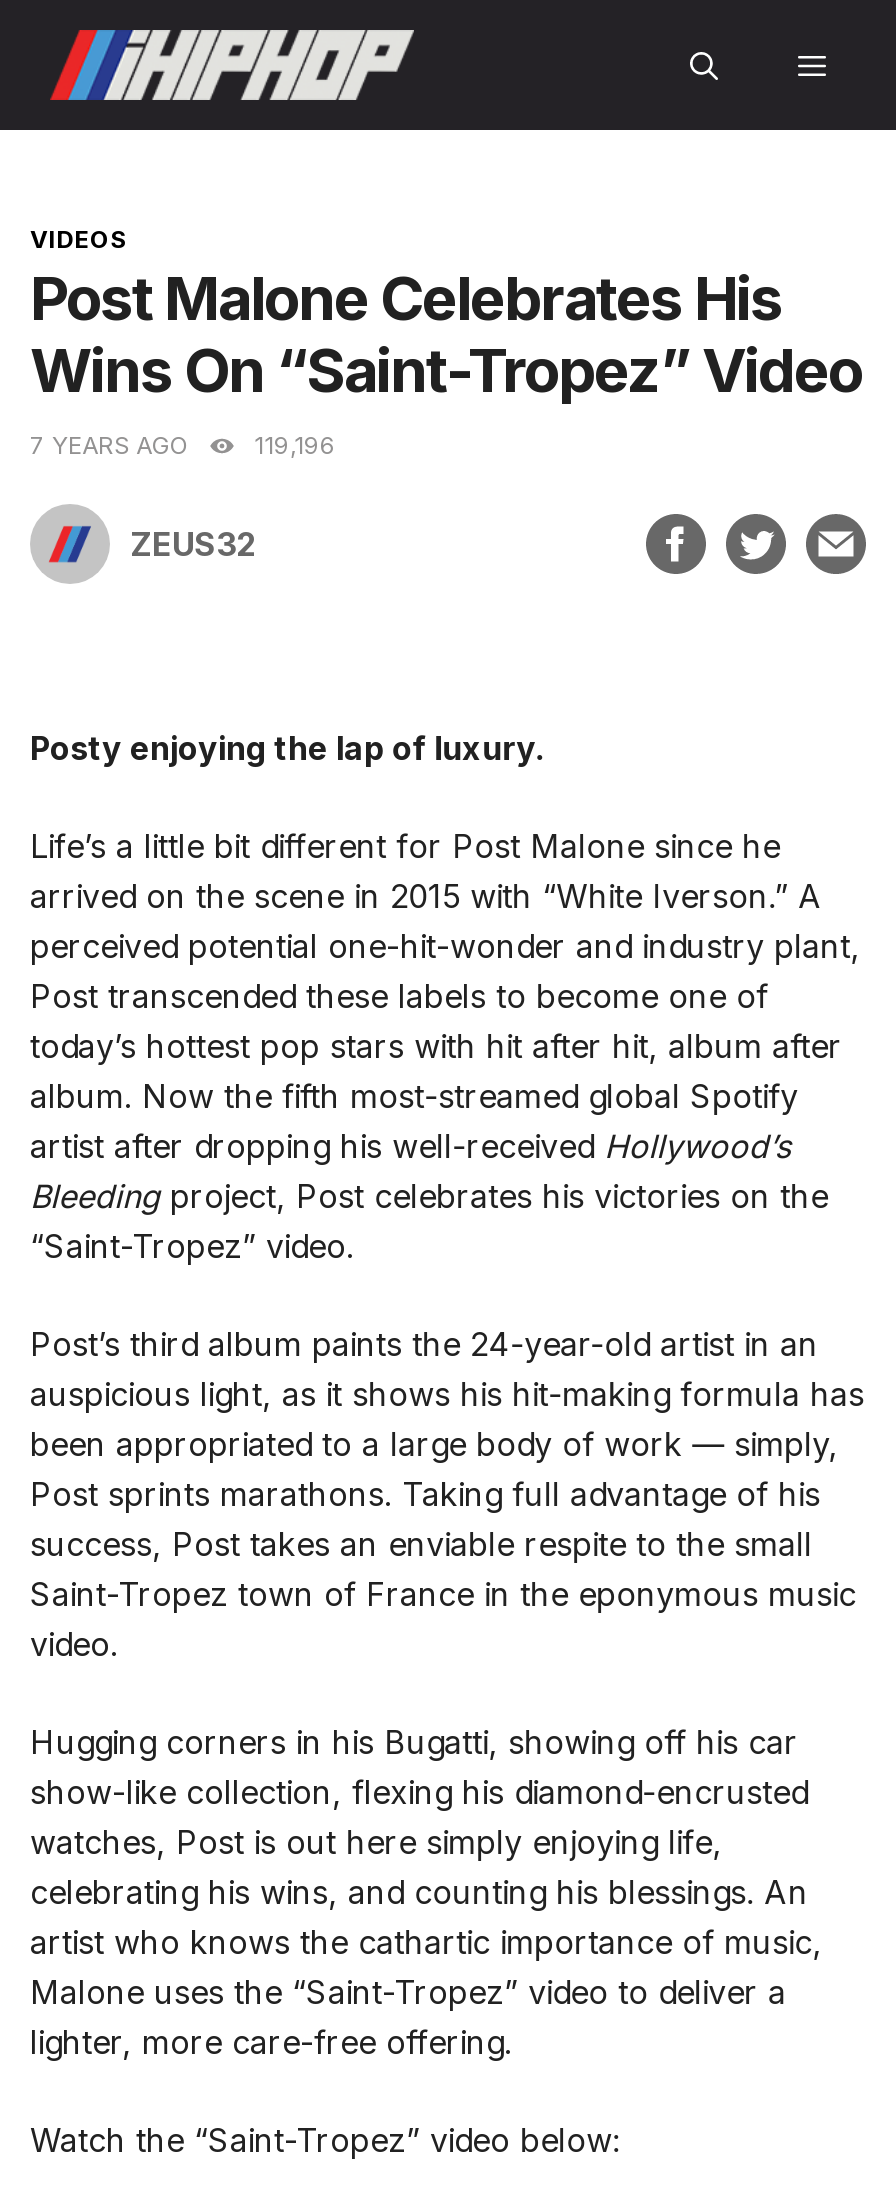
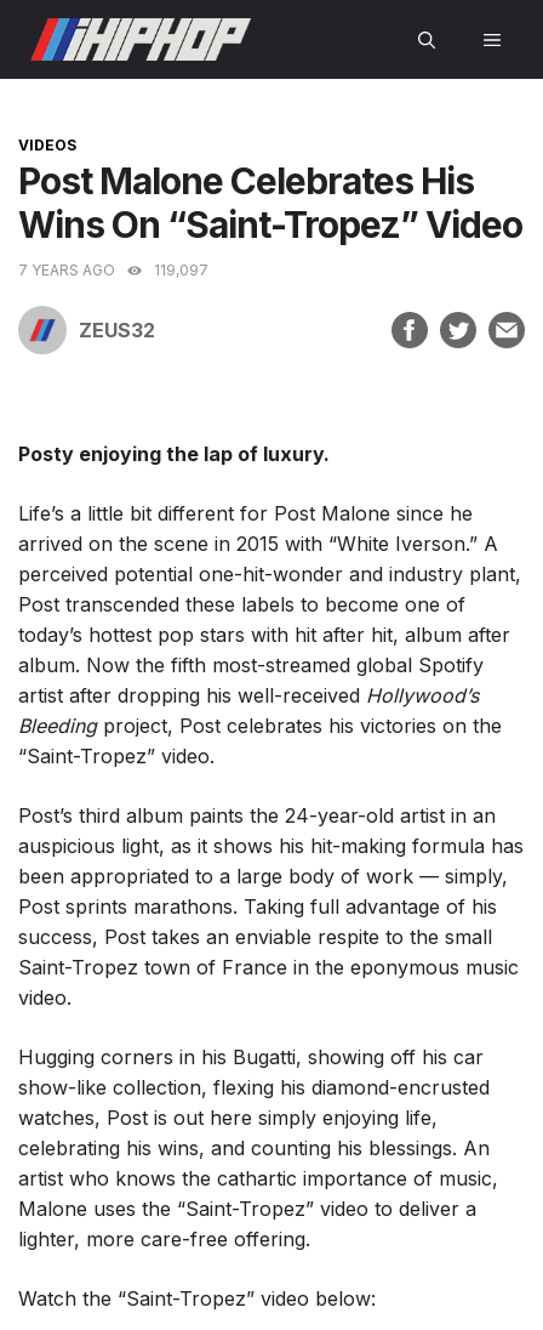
- 119,196
+ 119,097
